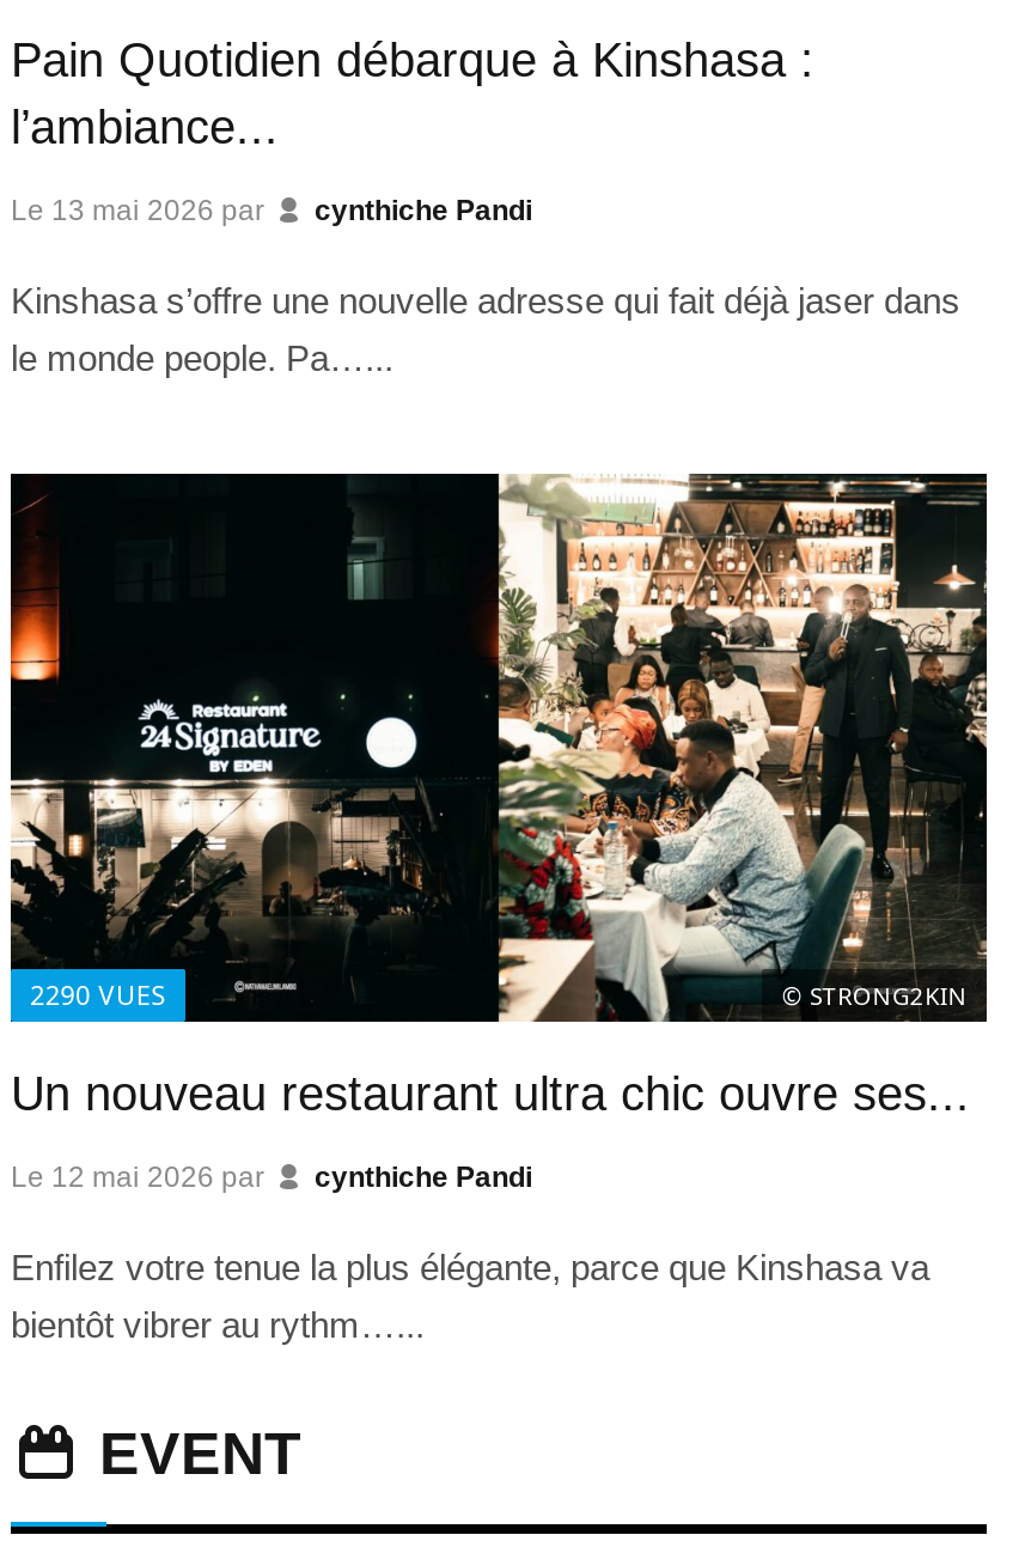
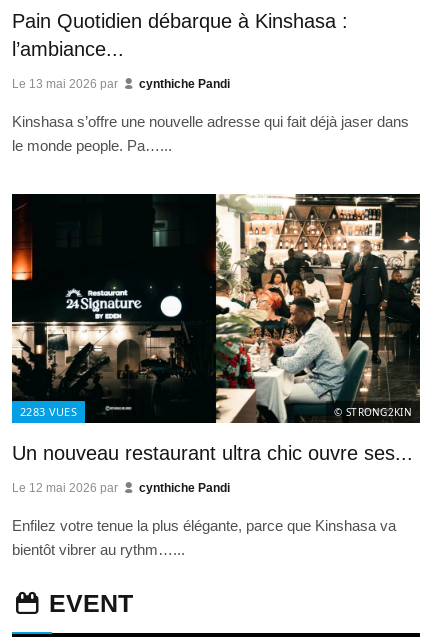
- 2290 VUES
+ 2283 VUES
